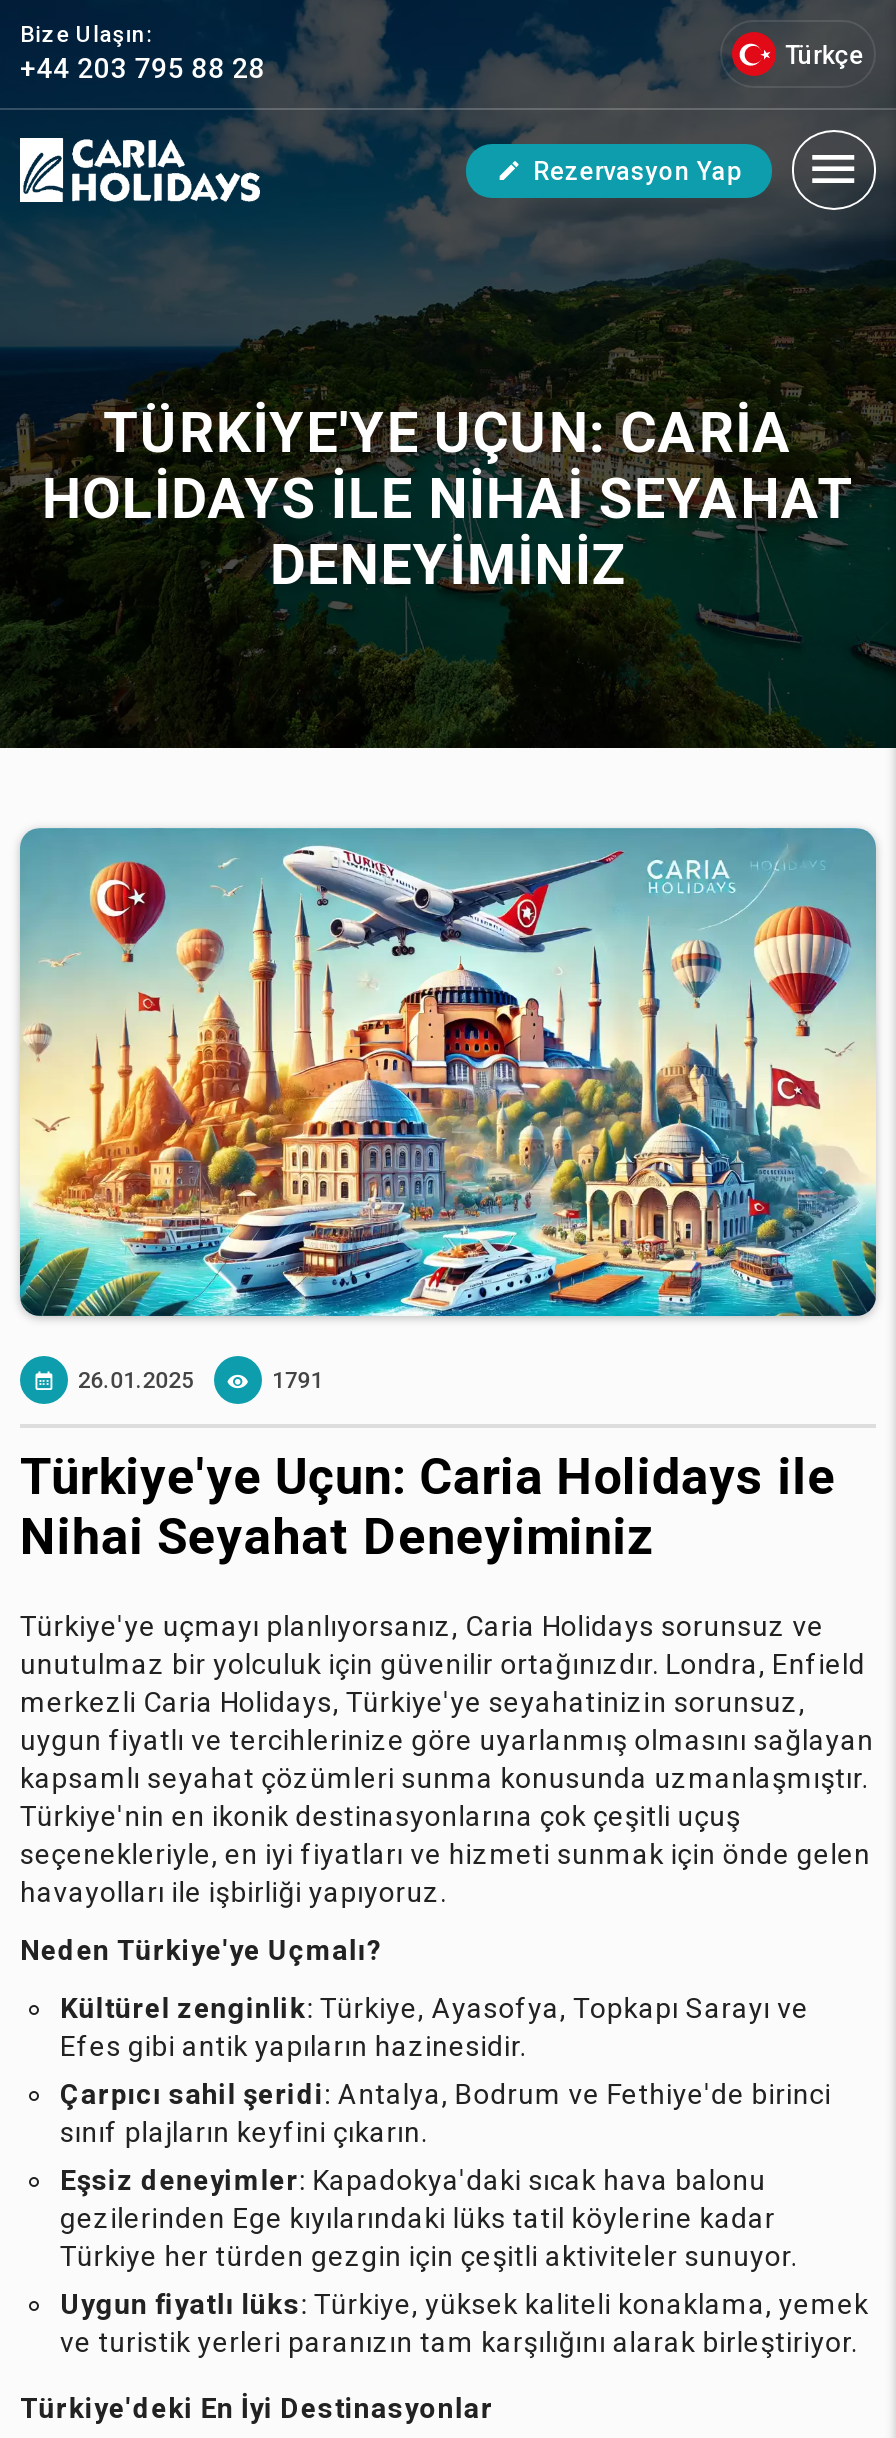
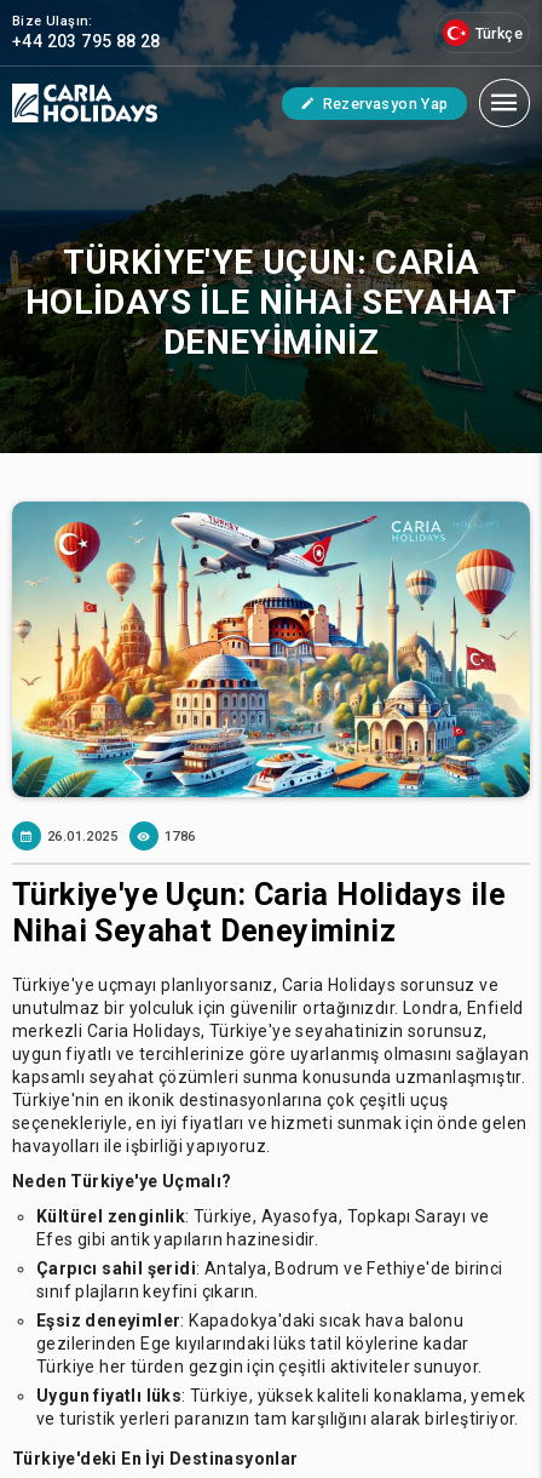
- 1791
+ 1786
